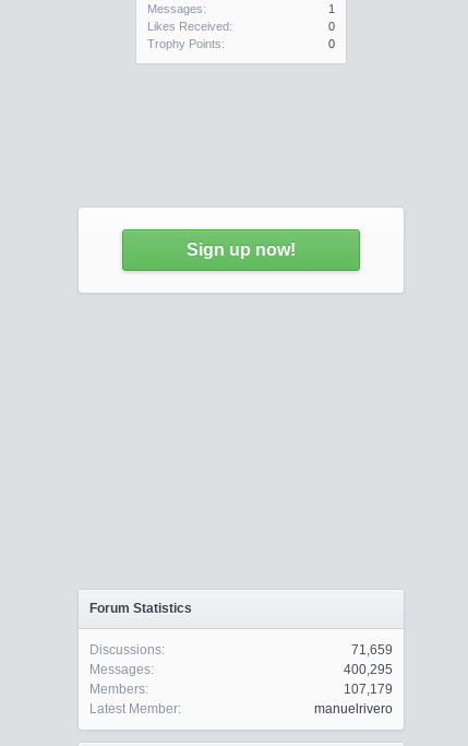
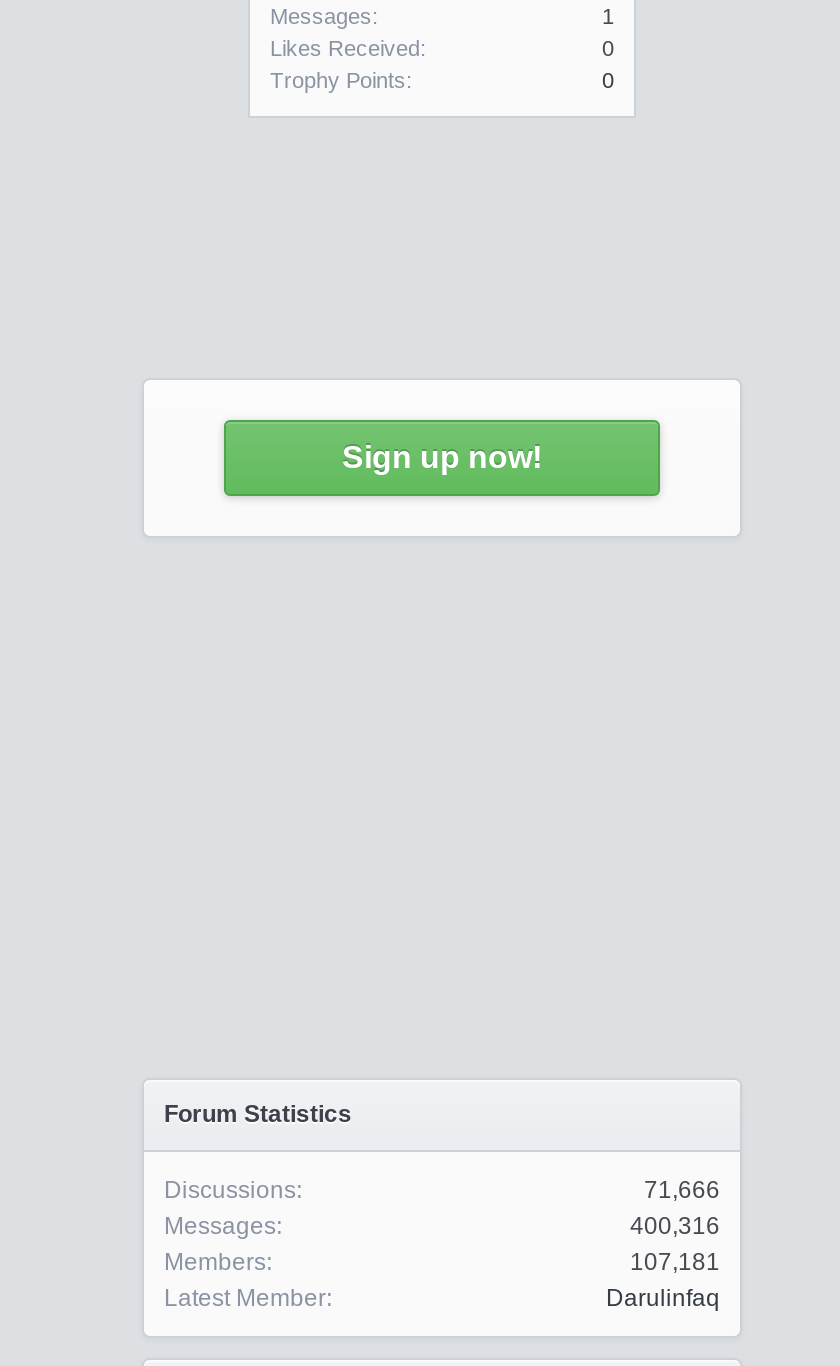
- 71,659
+ 71,666

- 400,295
+ 400,316

- 107,179
+ 107,181

- manuelrivero
+ Darulinfaq
